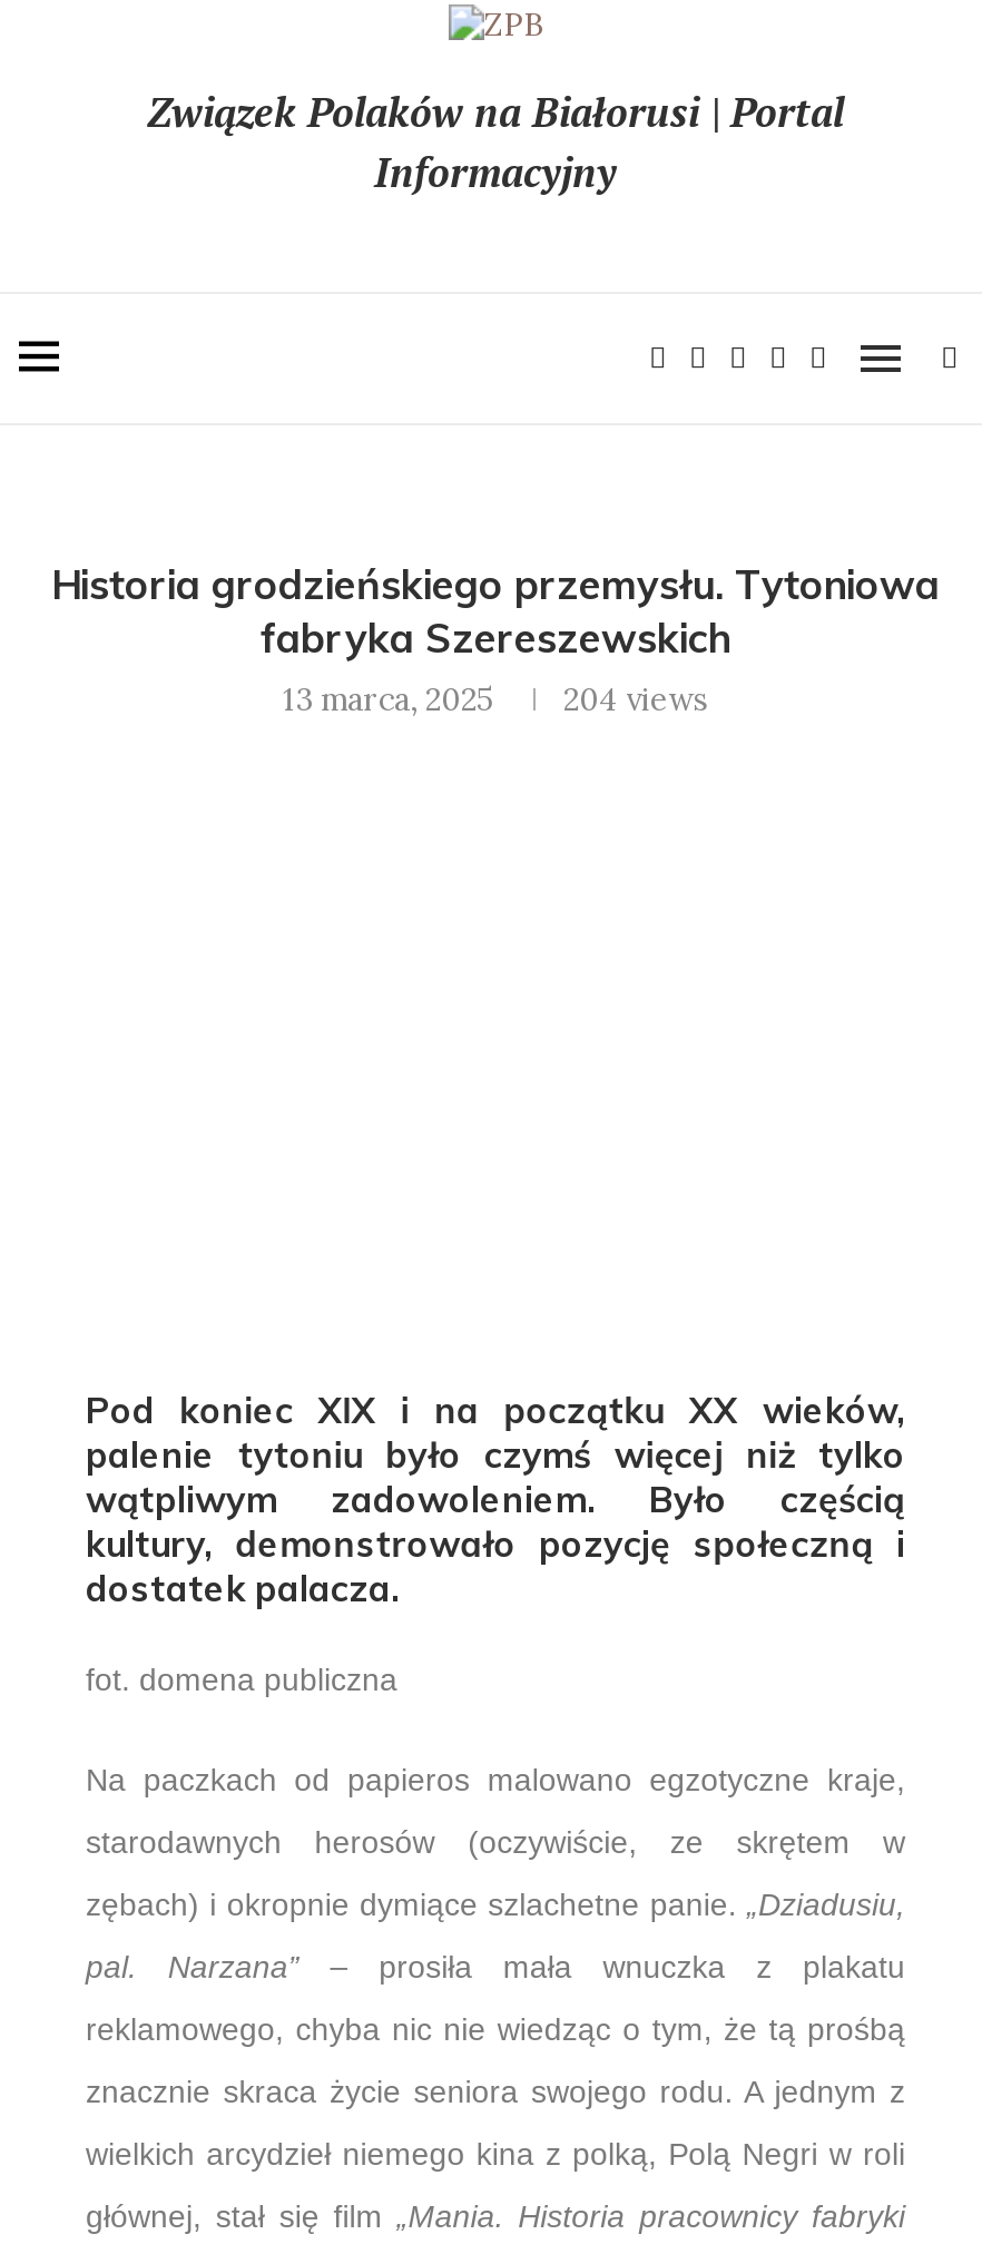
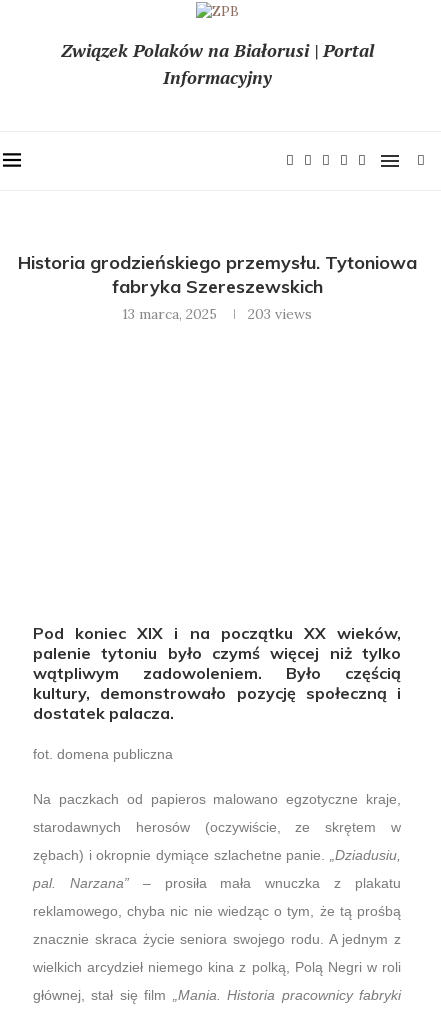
- 13 marca, 2025 204 views
+ 13 marca, 2025 203 views
